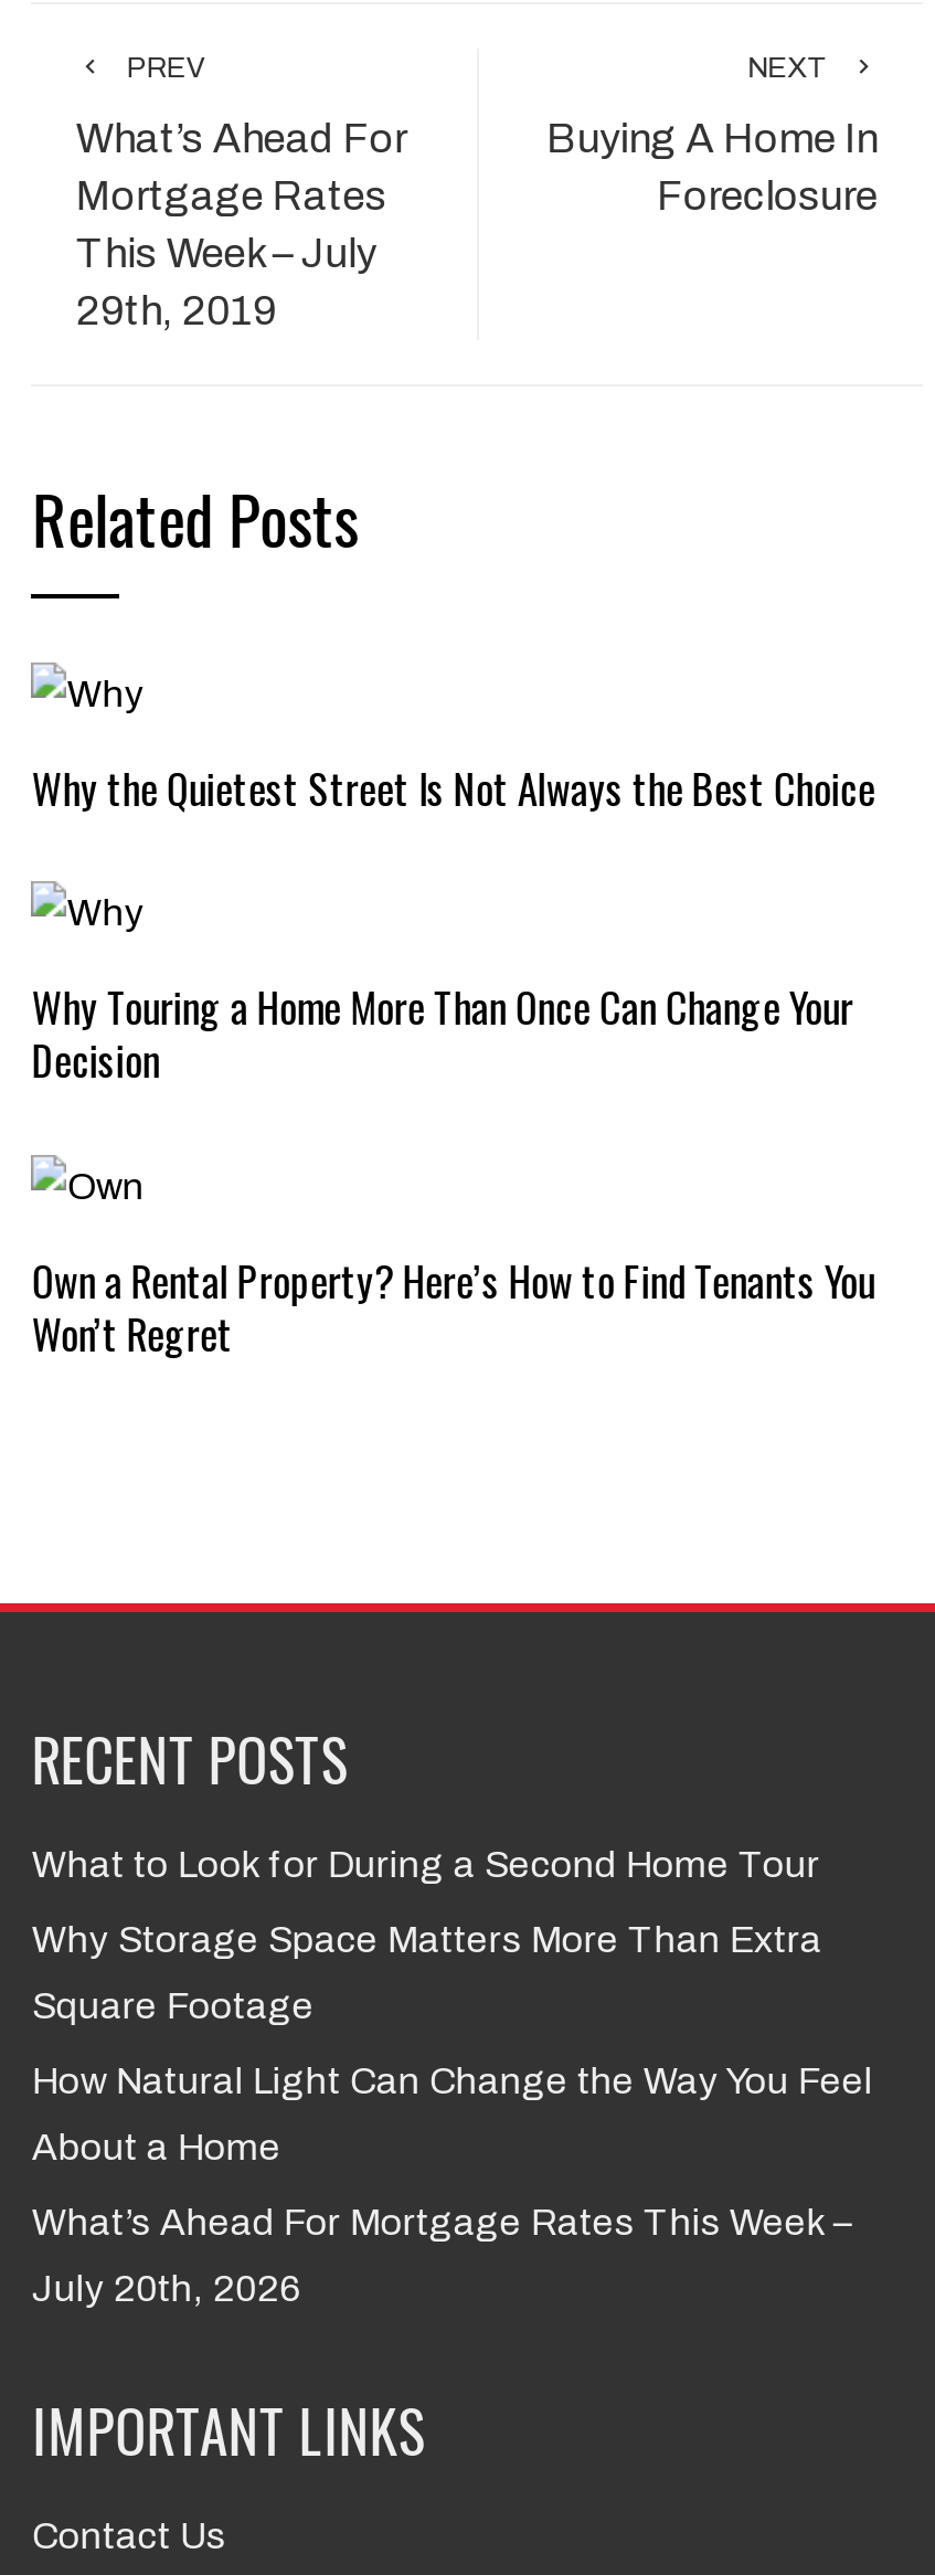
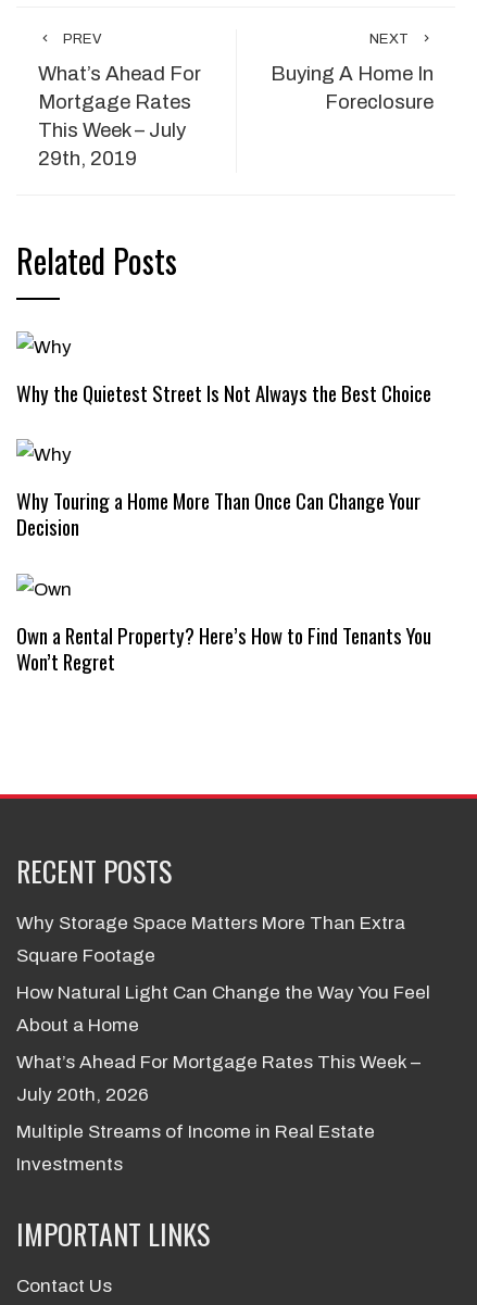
- What to Look for During a Second Home Tour

moved up: Why Storage Space Matters More Than Extra | Square Footage | How Natural Light Can Change the Way You Feel | About a Home | What’s Ahead For Mortgage Rates This Week – | July 20th, 2026

+ Multiple Streams of Income in Real Estate
+ Investments
